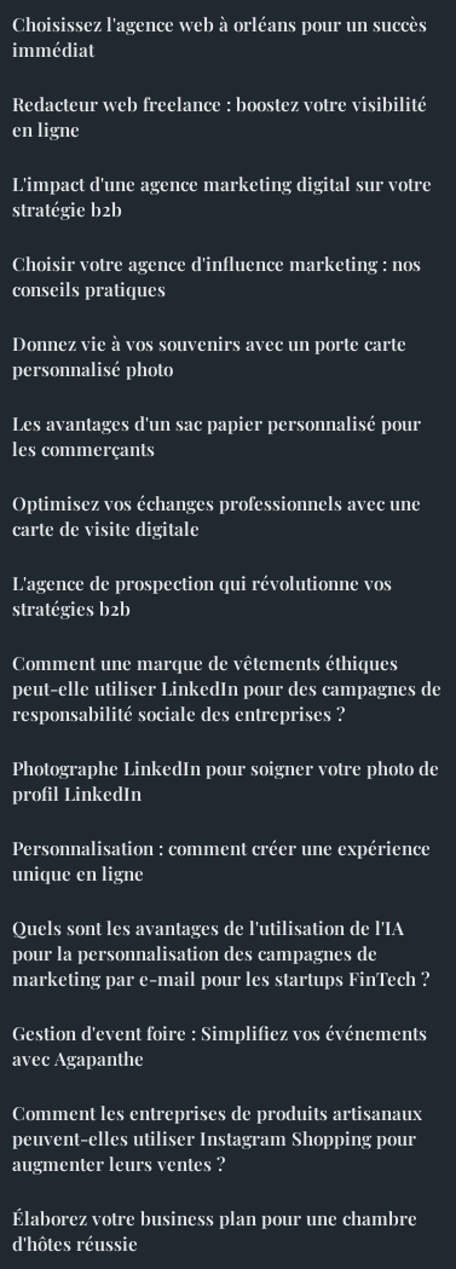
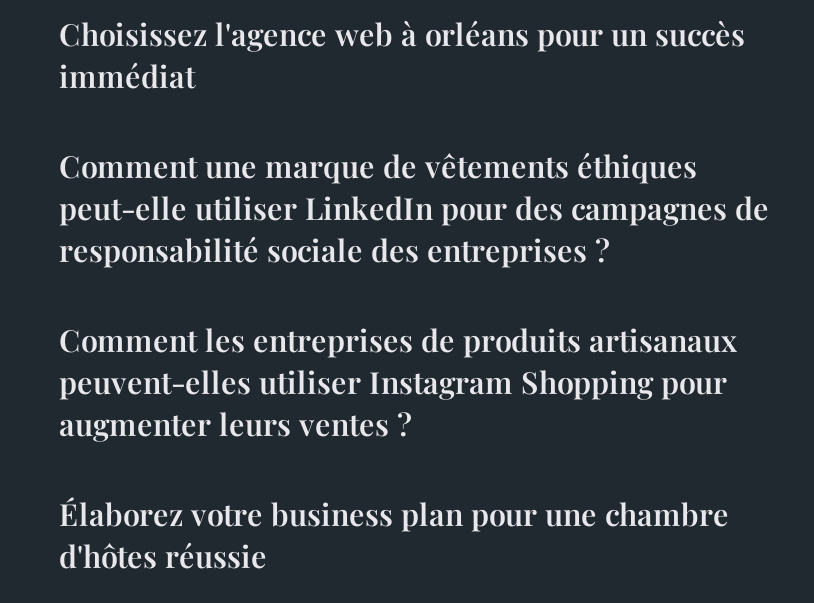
- Redacteur web freelance : boostez votre visibilité
- en ligne
- L'impact d'une agence marketing digital sur votre
- stratégie b2b
- Choisir votre agence d'influence marketing : nos
- conseils pratiques
- Donnez vie à vos souvenirs avec un porte carte
- personnalisé photo
- Les avantages d'un sac papier personnalisé pour
- les commerçants
- Optimisez vos échanges professionnels avec une
- carte de visite digitale
- L'agence de prospection qui révolutionne vos
- stratégies b2b

- Photographe LinkedIn pour soigner votre photo de
- profil LinkedIn
- Personnalisation : comment créer une expérience
- unique en ligne
- Quels sont les avantages de l'utilisation de l'IA
- pour la personnalisation des campagnes de
- marketing par e-mail pour les startups FinTech ?
- Gestion d'event foire : Simplifiez vos événements
- avec Agapanthe
